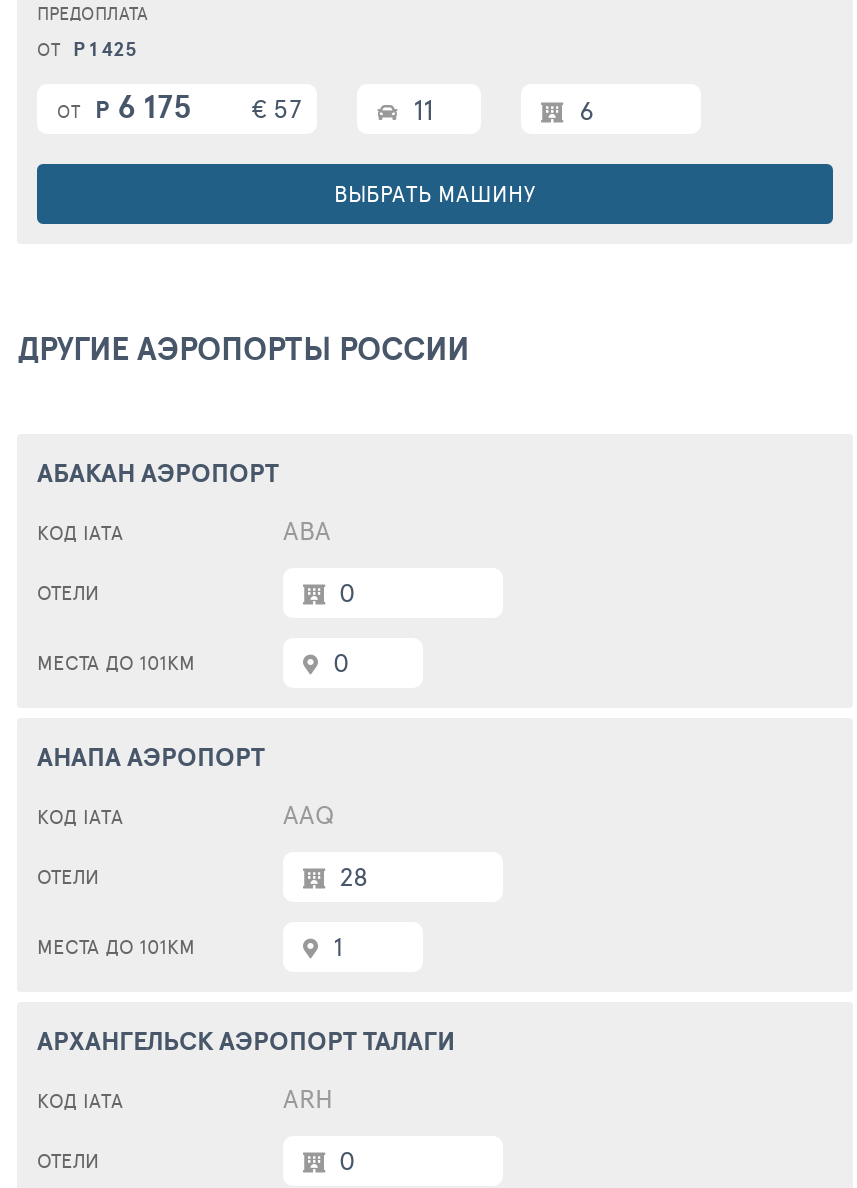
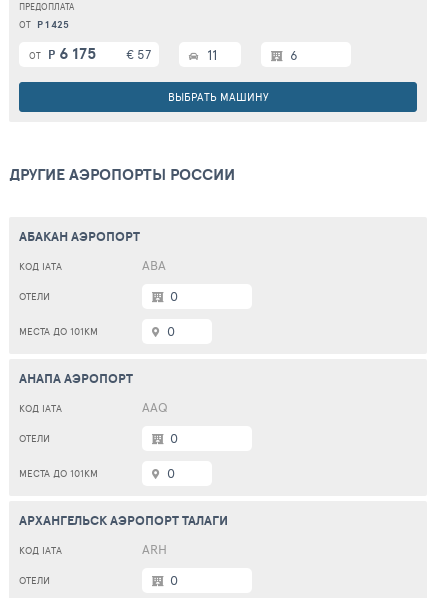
- 28
+ 0

- 1
+ 0
